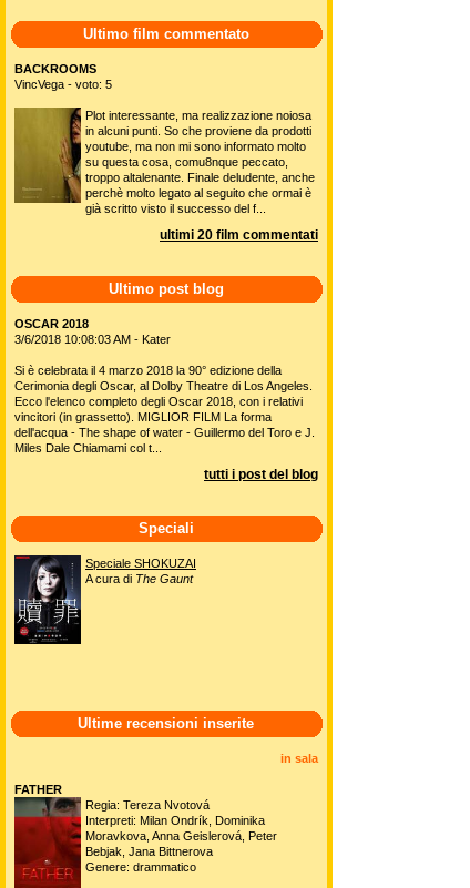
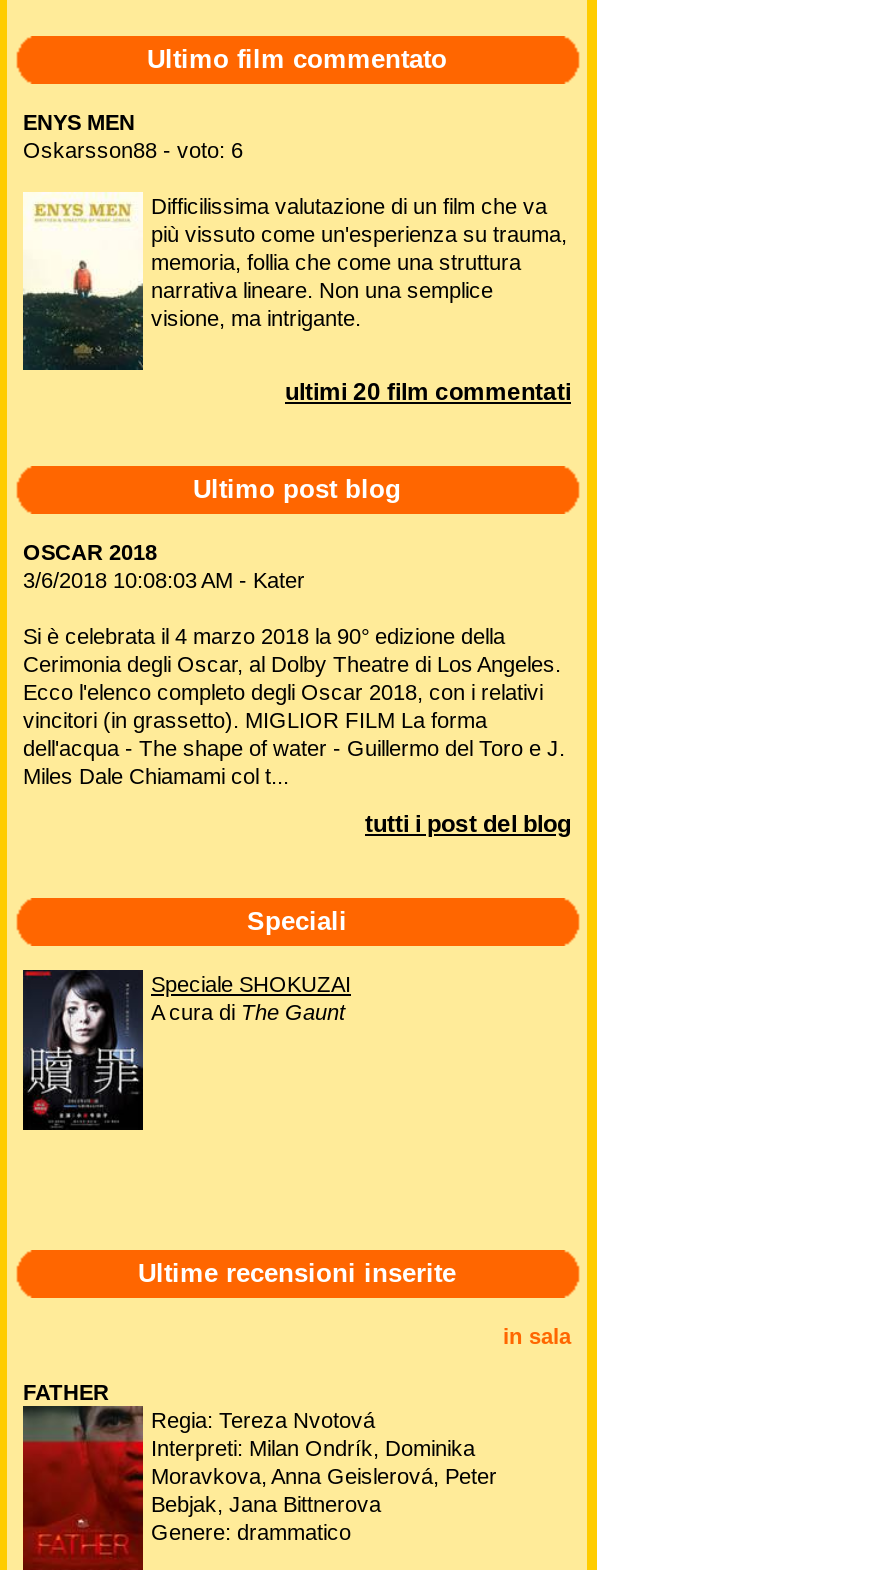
- BACKROOMS
- VincVega - voto: 5
+ ENYS MEN
+ Oskarsson88 - voto: 6

- [image]
- Plot interessante, ma realizzazione noiosa
- in alcuni punti. So che proviene da prodotti
- youtube, ma non mi sono informato molto
- su questa cosa, comu8nque peccato,
- troppo altalenante. Finale deludente, anche
- perchè molto legato al seguito che ormai è
- già scritto visto il successo del f...
+ [image]
+ Difficilissima valutazione di un film che va
+ più vissuto come un'esperienza su trauma,
+ memoria, follia che come una struttura
+ narrativa lineare. Non una semplice
+ visione, ma intrigante.
